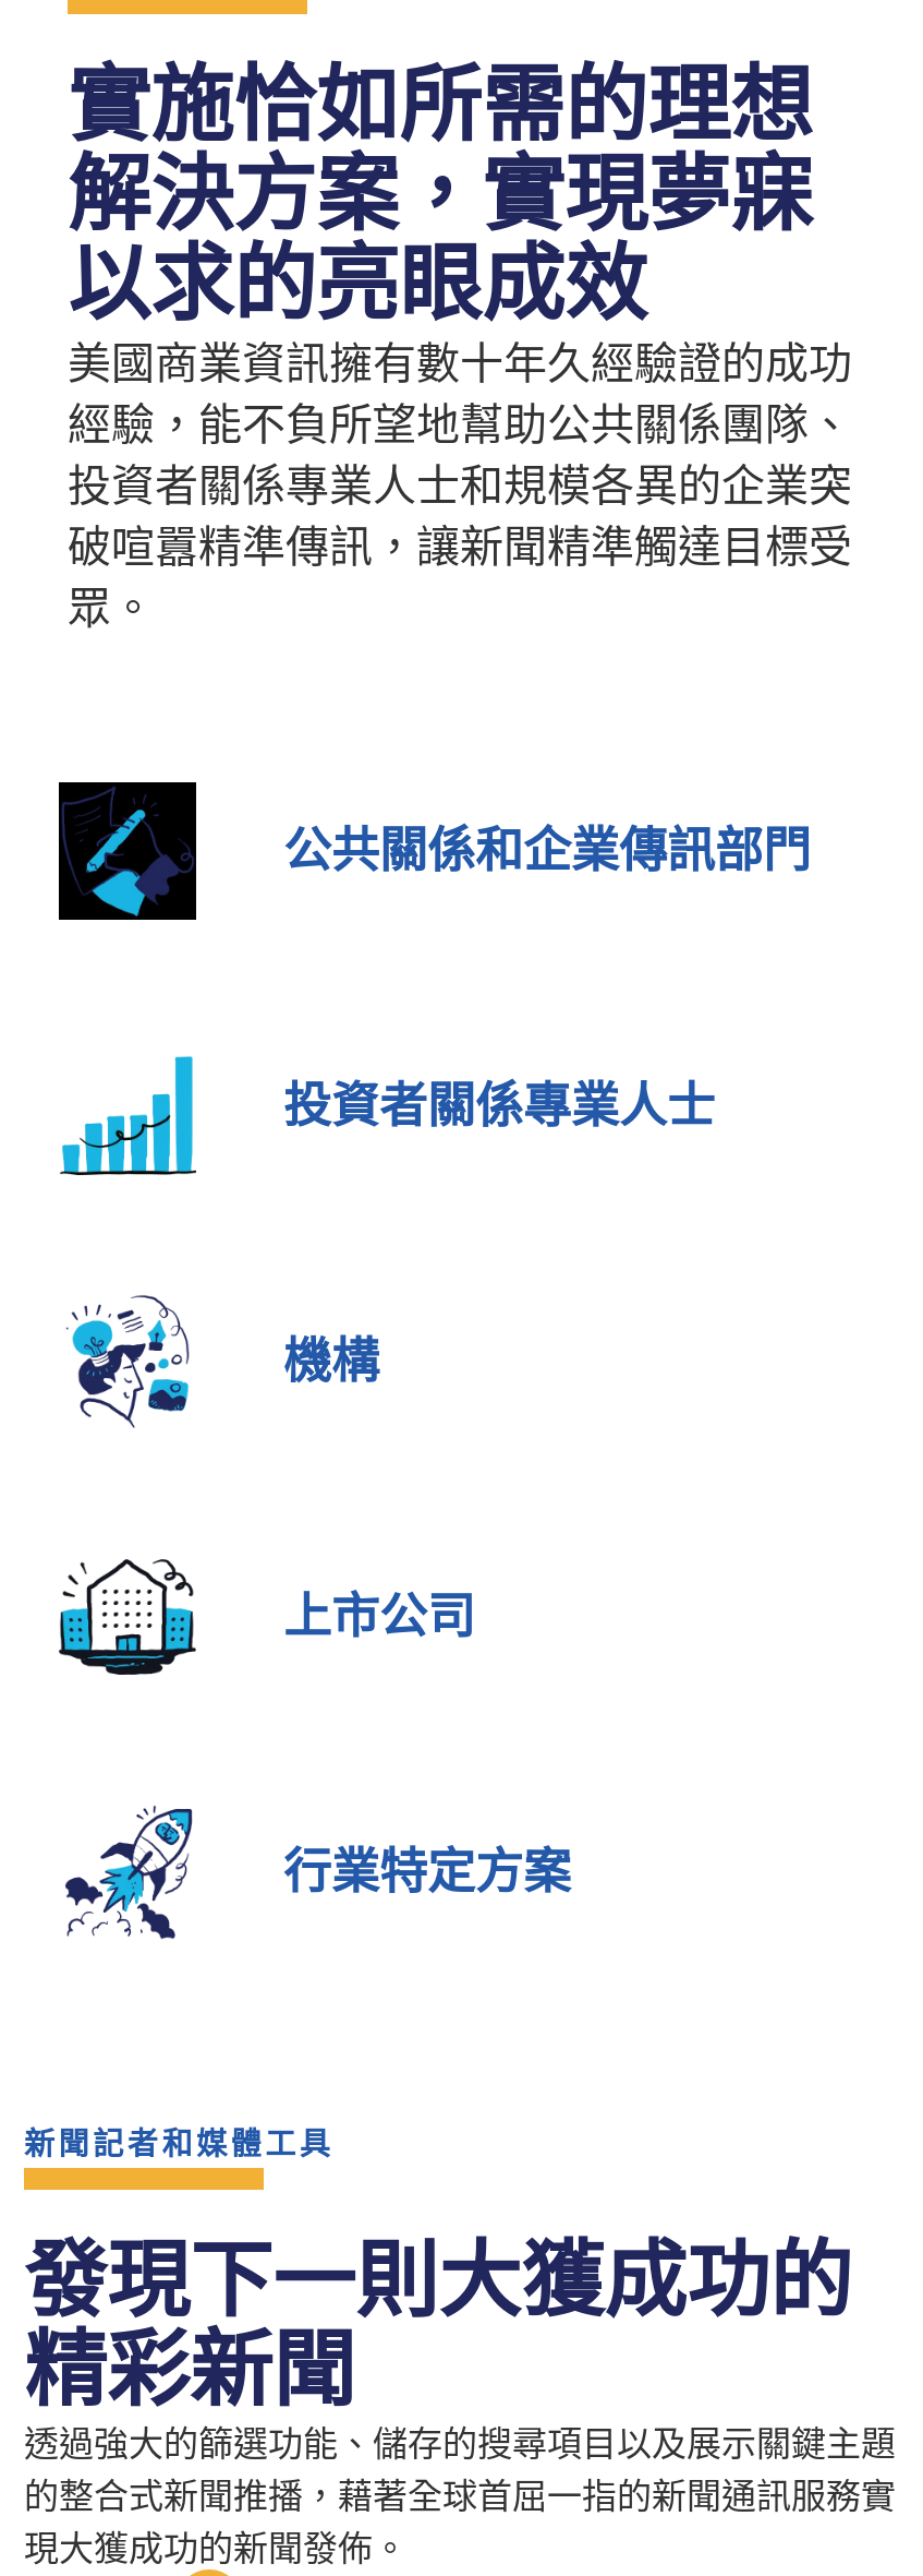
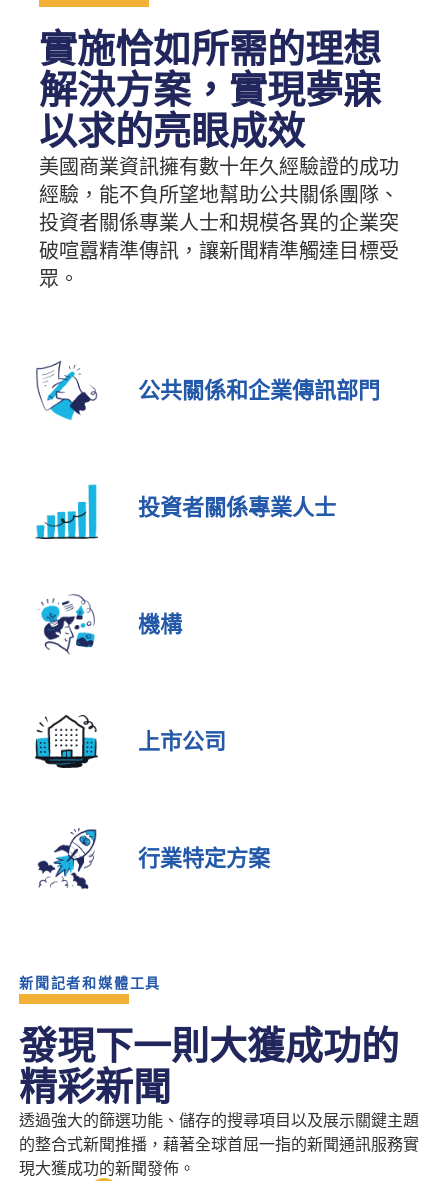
- [image]
+ [image]
